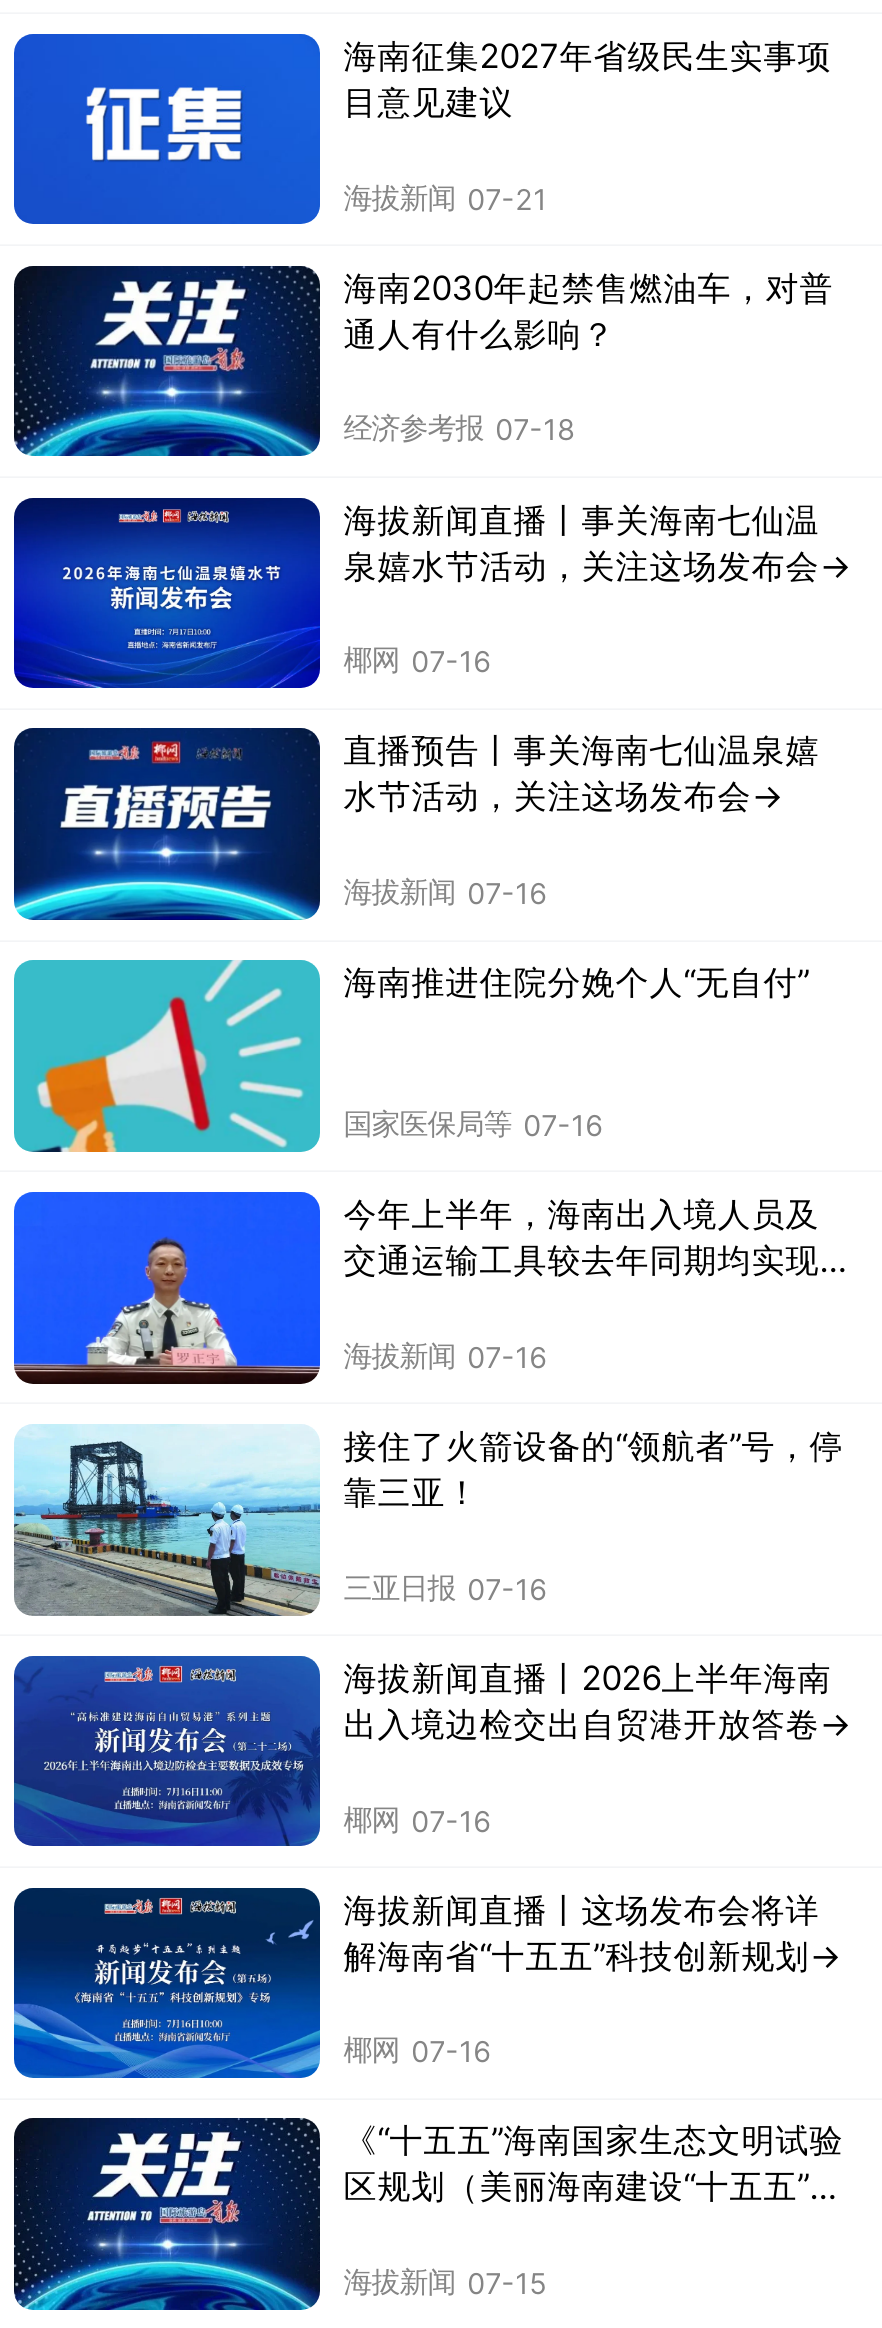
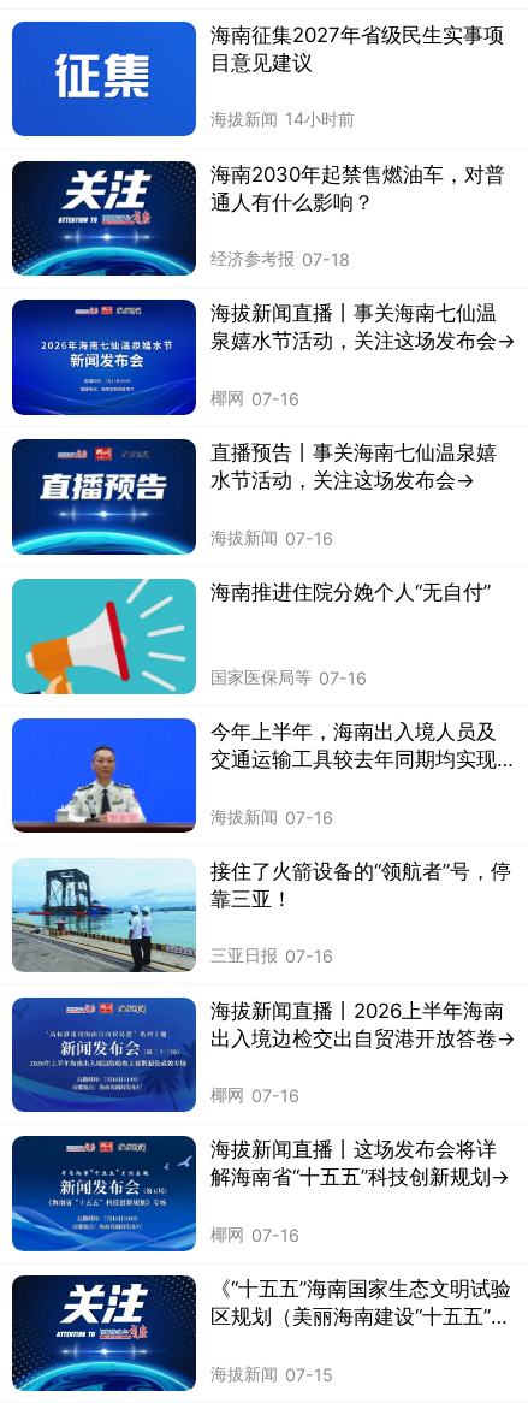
- 海拔新闻 07-21
+ 海拔新闻 14小时前
